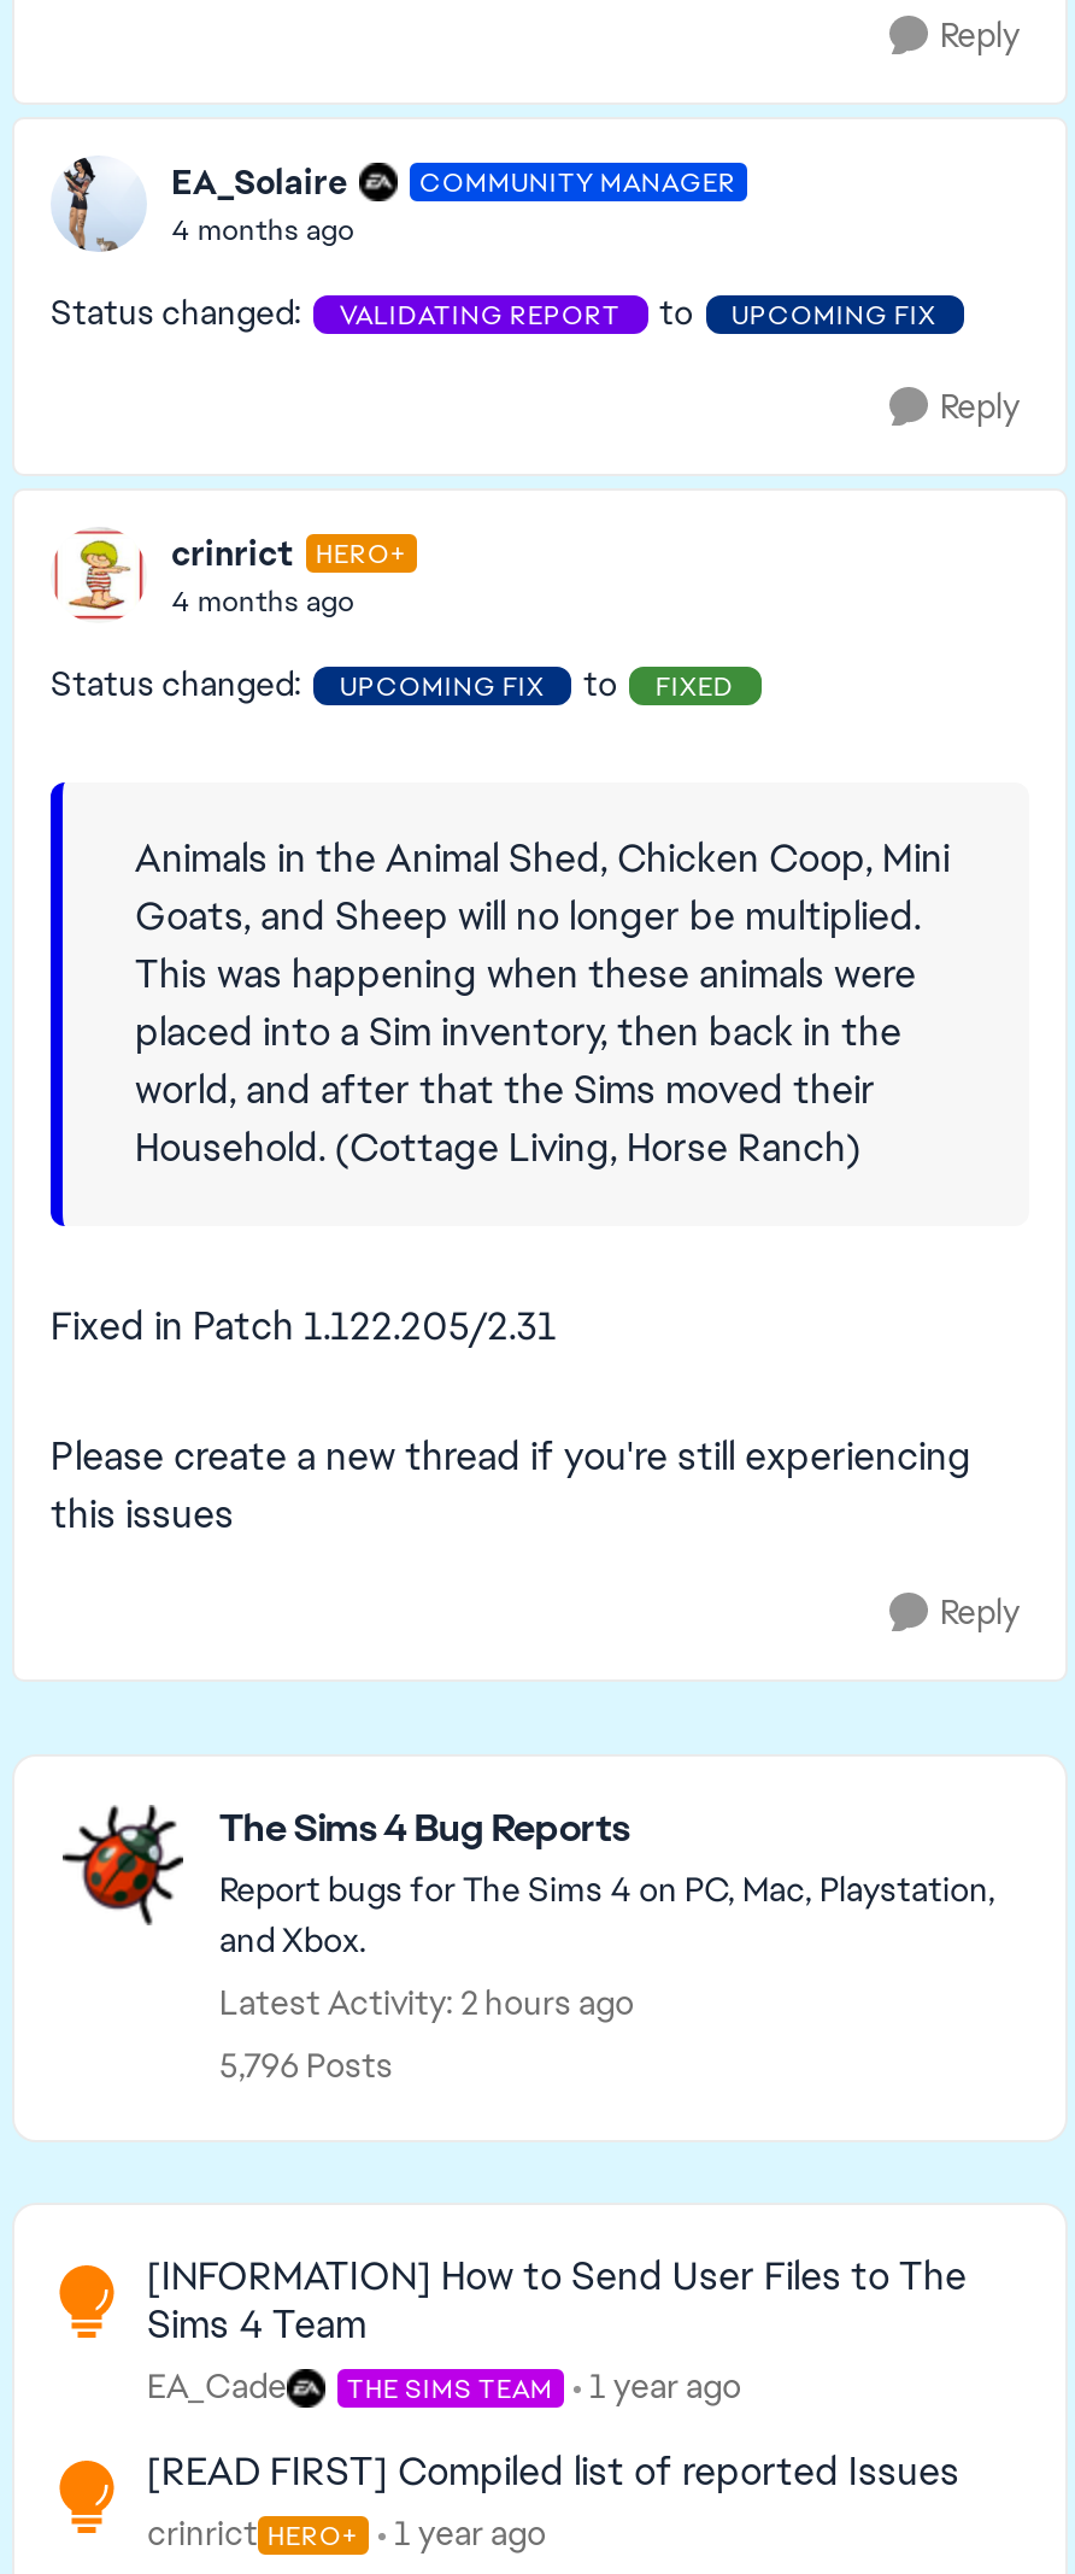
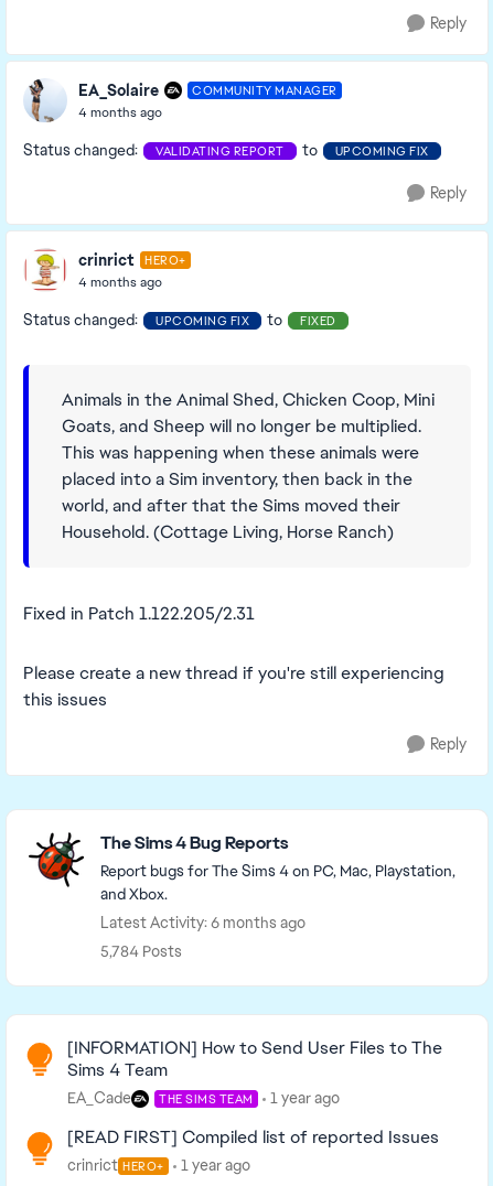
- Latest Activity: 2 hours ago
+ Latest Activity: 6 months ago

- 5,796 Posts
+ 5,784 Posts
